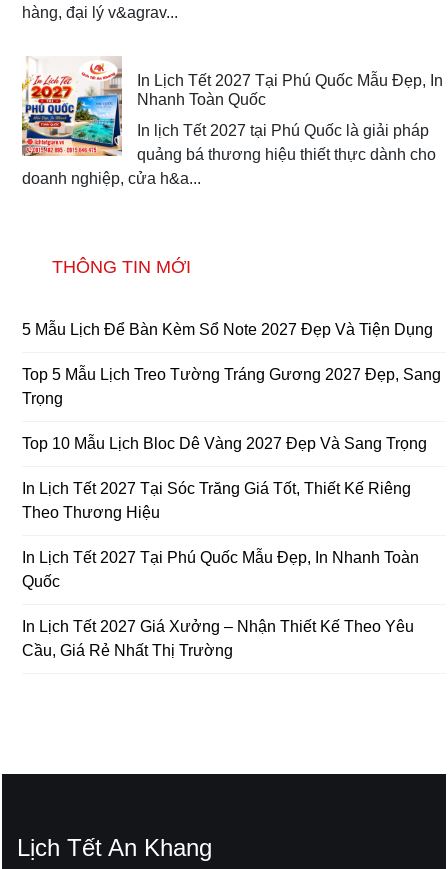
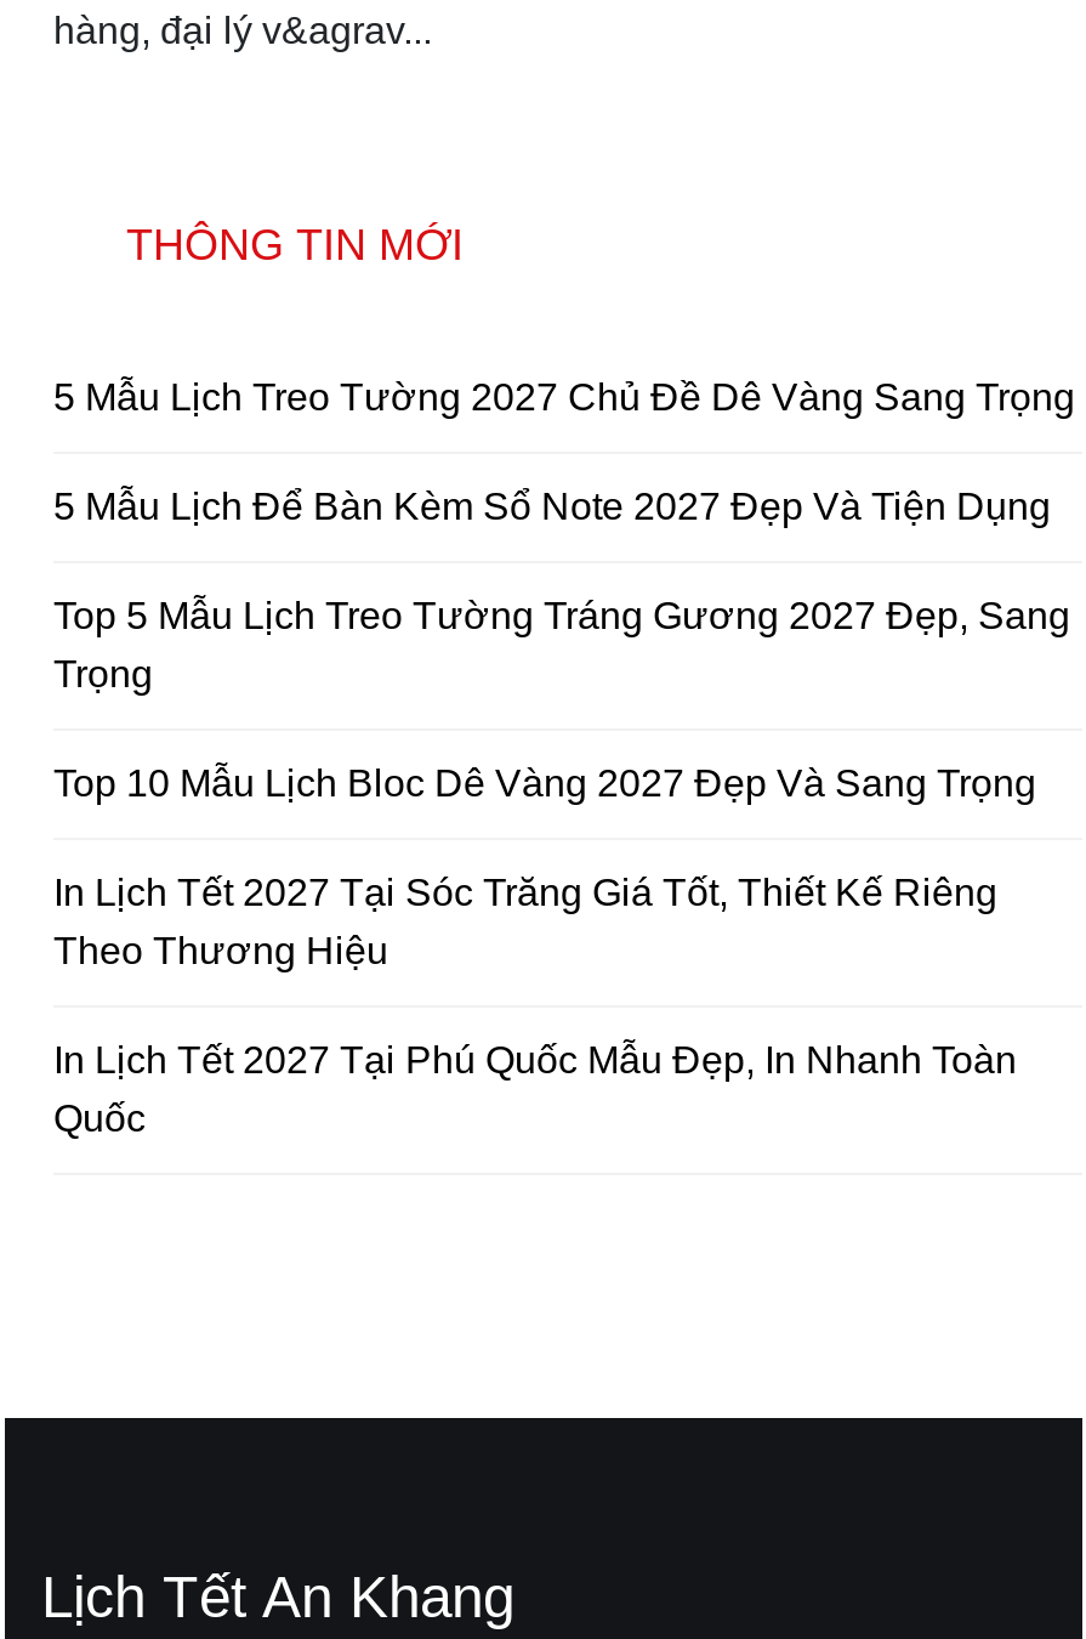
- [image]
- In Lịch Tết 2027 Tại Phú Quốc Mẫu Đẹp, In
- Nhanh Toàn Quốc
- In lịch Tết 2027 tại Phú Quốc là giải pháp
- quảng bá thương hiệu thiết thực dành cho
- doanh nghiệp, cửa h&a...

+ 5 Mẫu Lịch Treo Tường 2027 Chủ Đề Dê Vàng Sang Trọng

- In Lịch Tết 2027 Giá Xưởng – Nhận Thiết Kế Theo Yêu
- Cầu, Giá Rẻ Nhất Thị Trường
